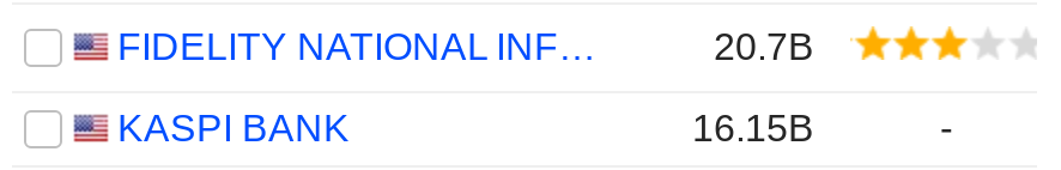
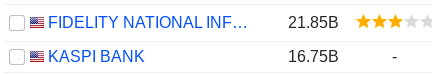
- 20.7B
+ 21.85B

- 16.15B
+ 16.75B
